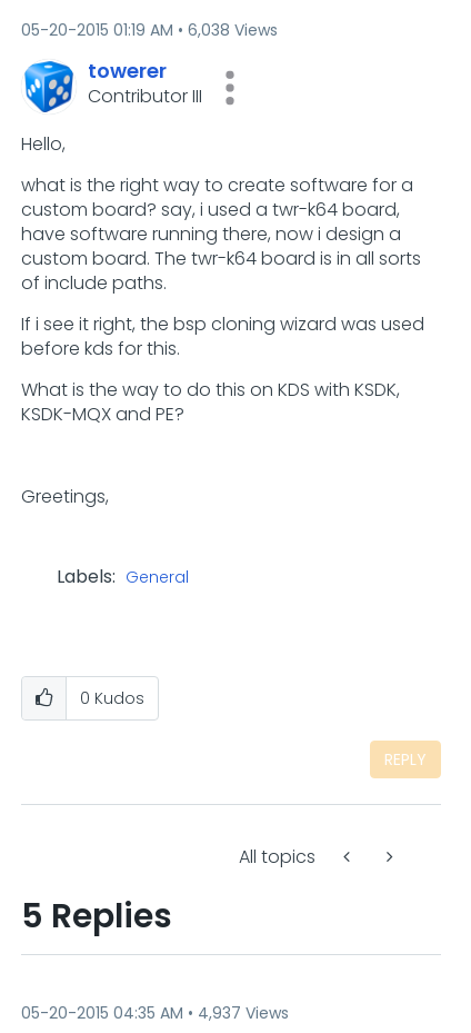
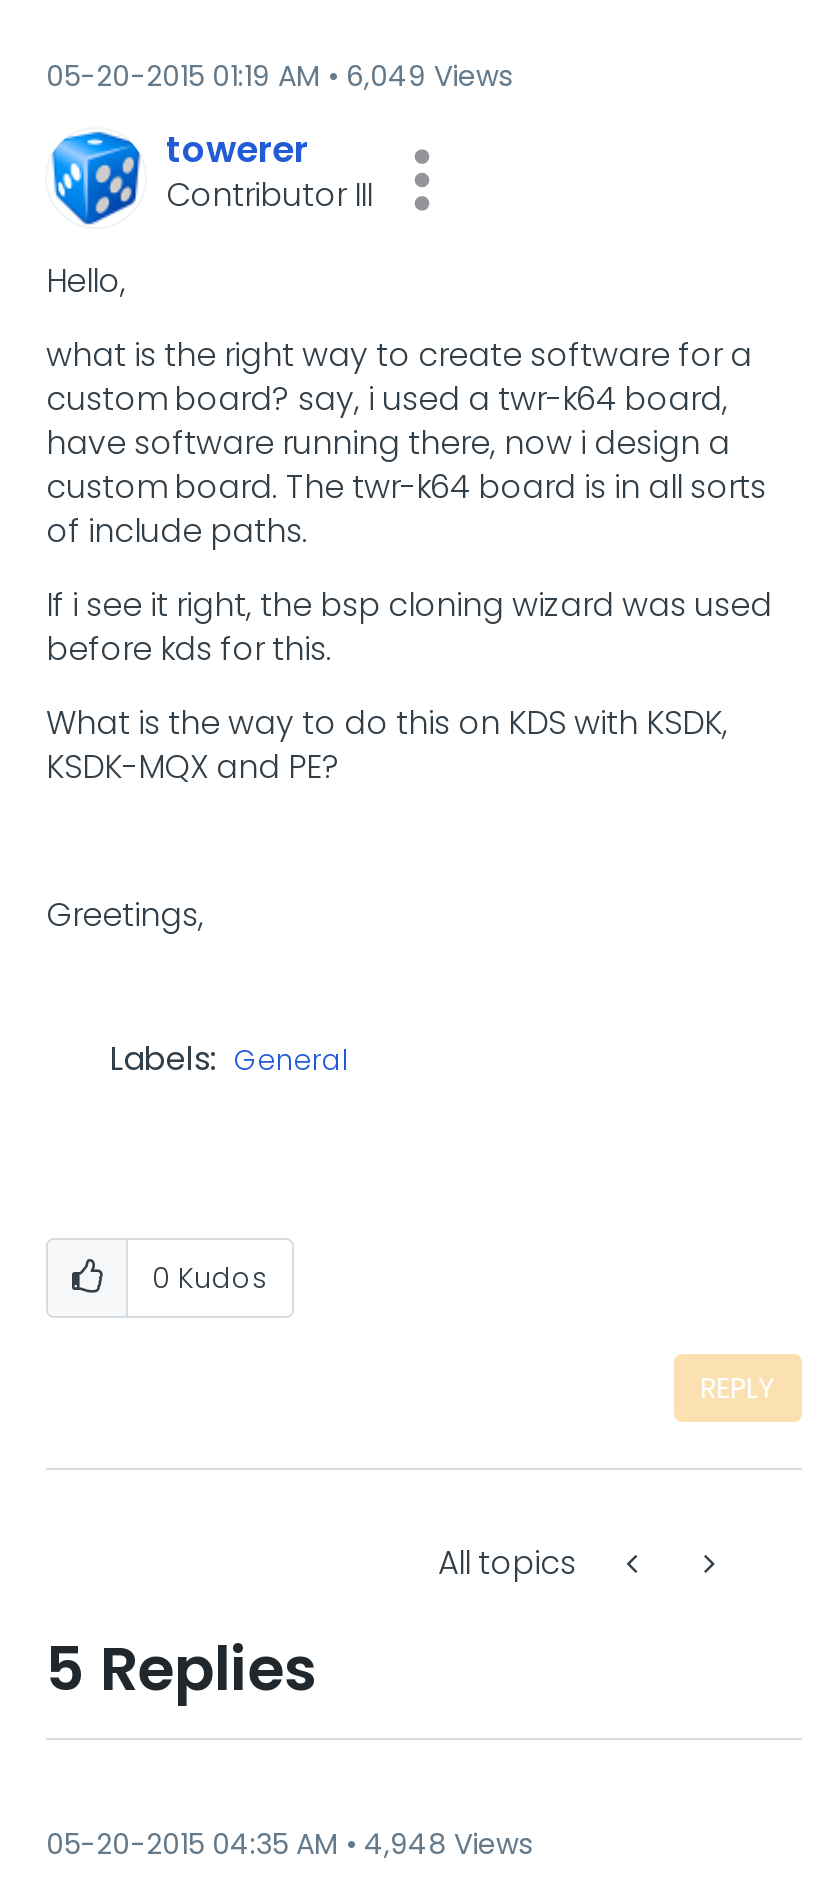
- 05-20-2015 01:19 AM 6,038 Views
+ 05-20-2015 01:19 AM 6,049 Views

- 05-20-2015 04:35 AM 4,937 Views
+ 05-20-2015 04:35 AM 4,948 Views
